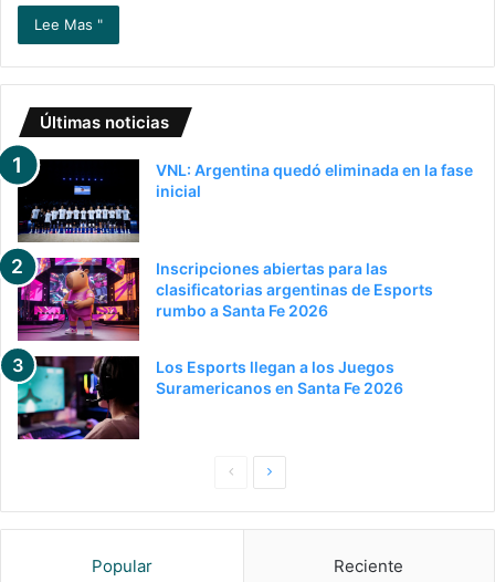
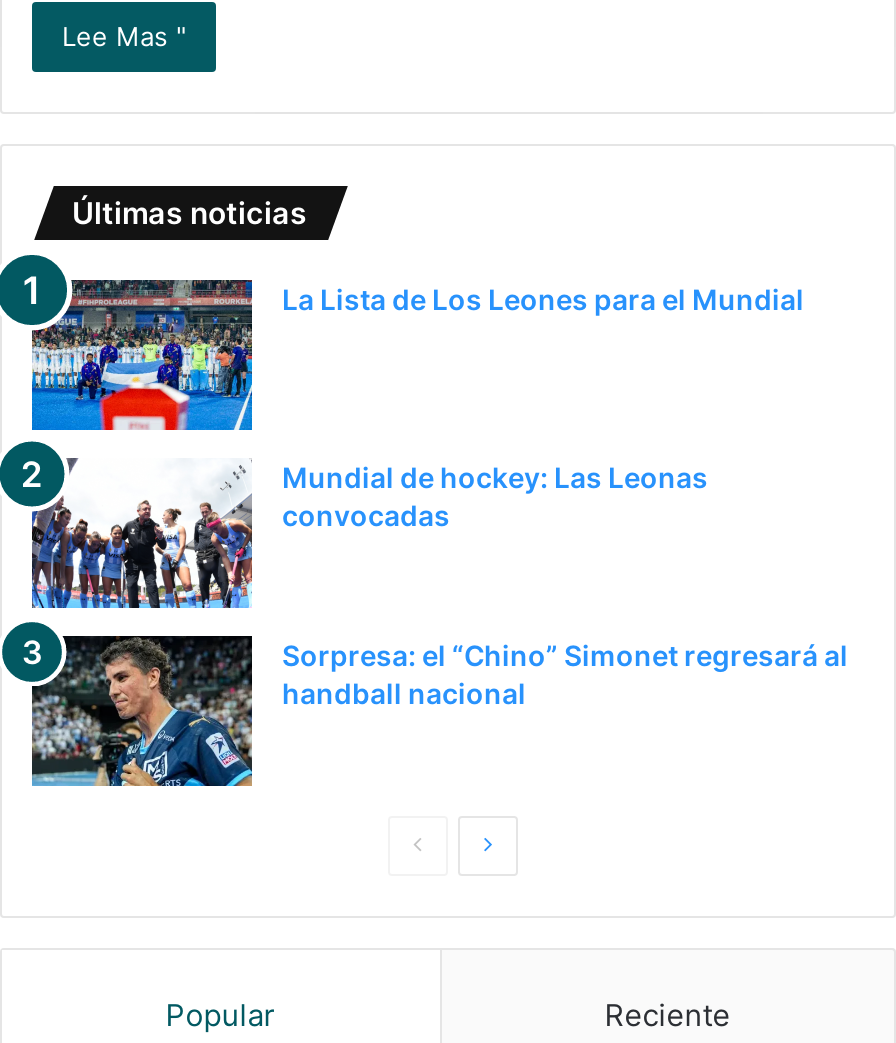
- [image]
- VNL: Argentina quedó eliminada en la fase
- inicial
+ [image]
+ La Lista de Los Leones para el Mundial

- [image]
- Inscripciones abiertas para las
- clasificatorias argentinas de Esports
- rumbo a Santa Fe 2026
+ [image]
+ Mundial de hockey: Las Leonas
+ convocadas

- [image]
- Los Esports llegan a los Juegos
- Suramericanos en Santa Fe 2026
+ [image]
+ Sorpresa: el “Chino” Simonet regresará al
+ handball nacional
